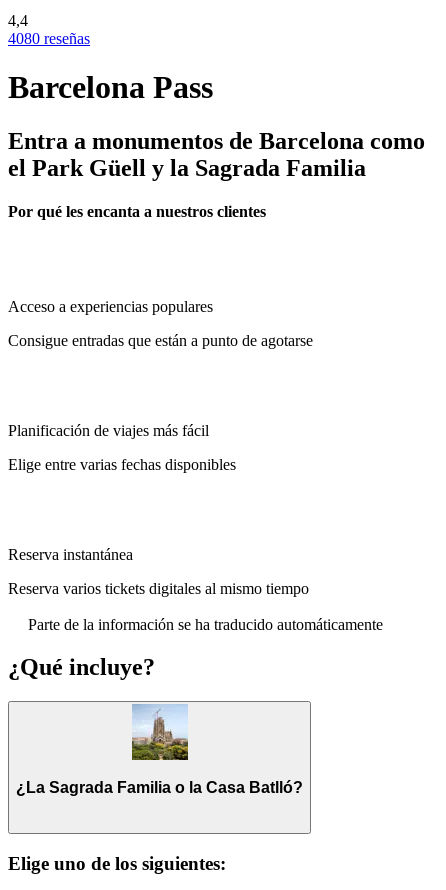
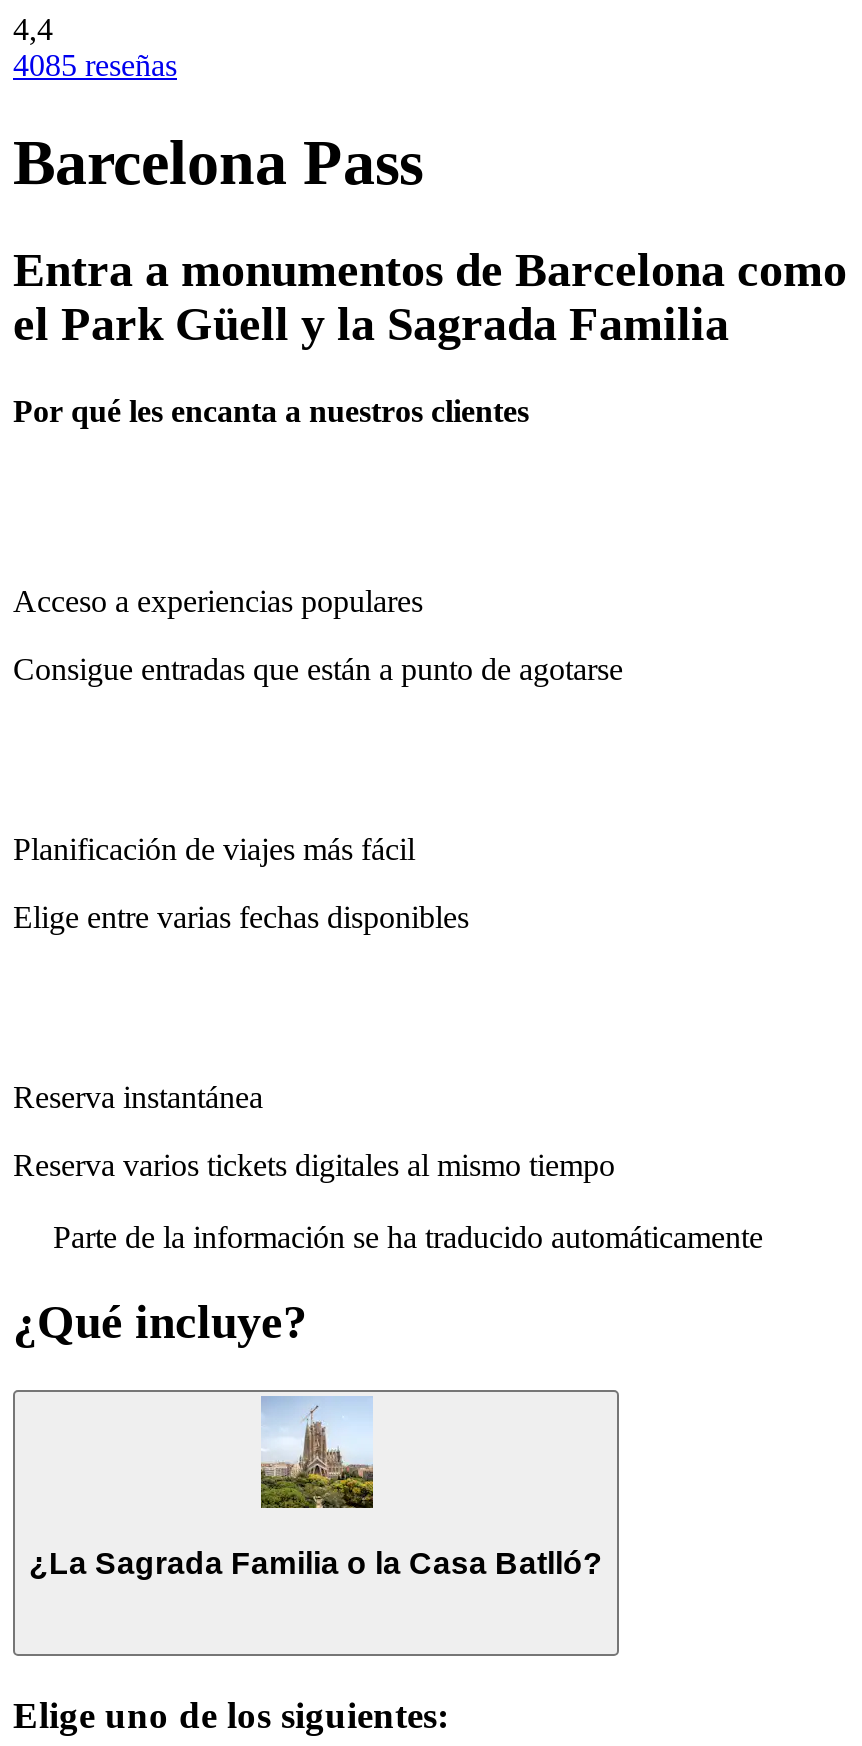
- 4080 reseñas
+ 4085 reseñas
